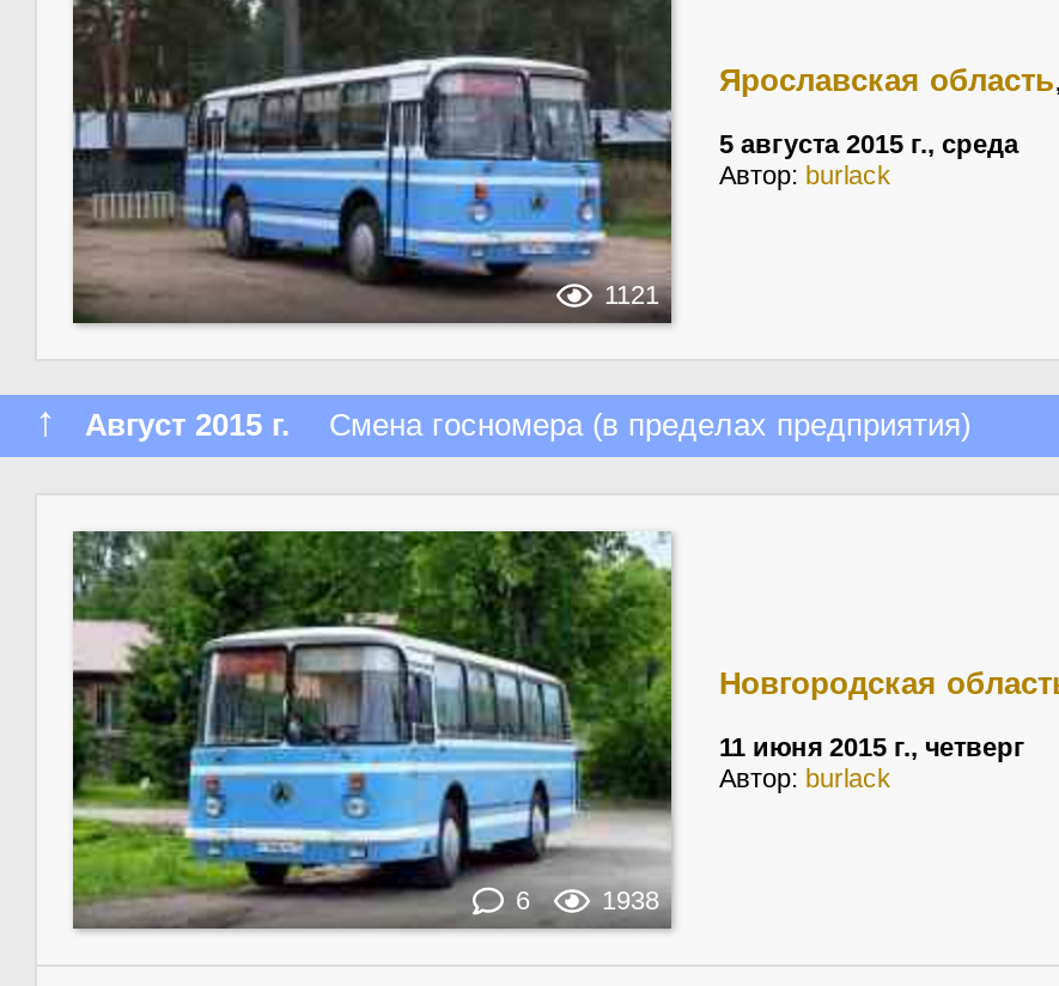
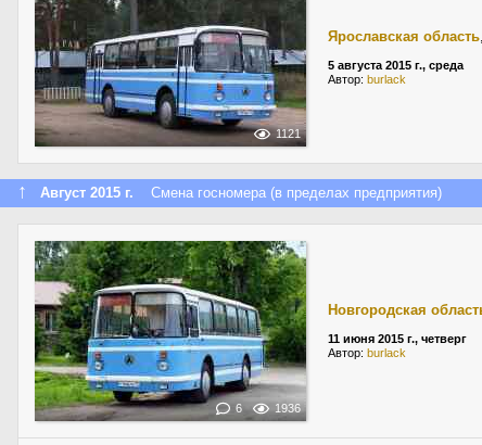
- 1938
+ 1936
